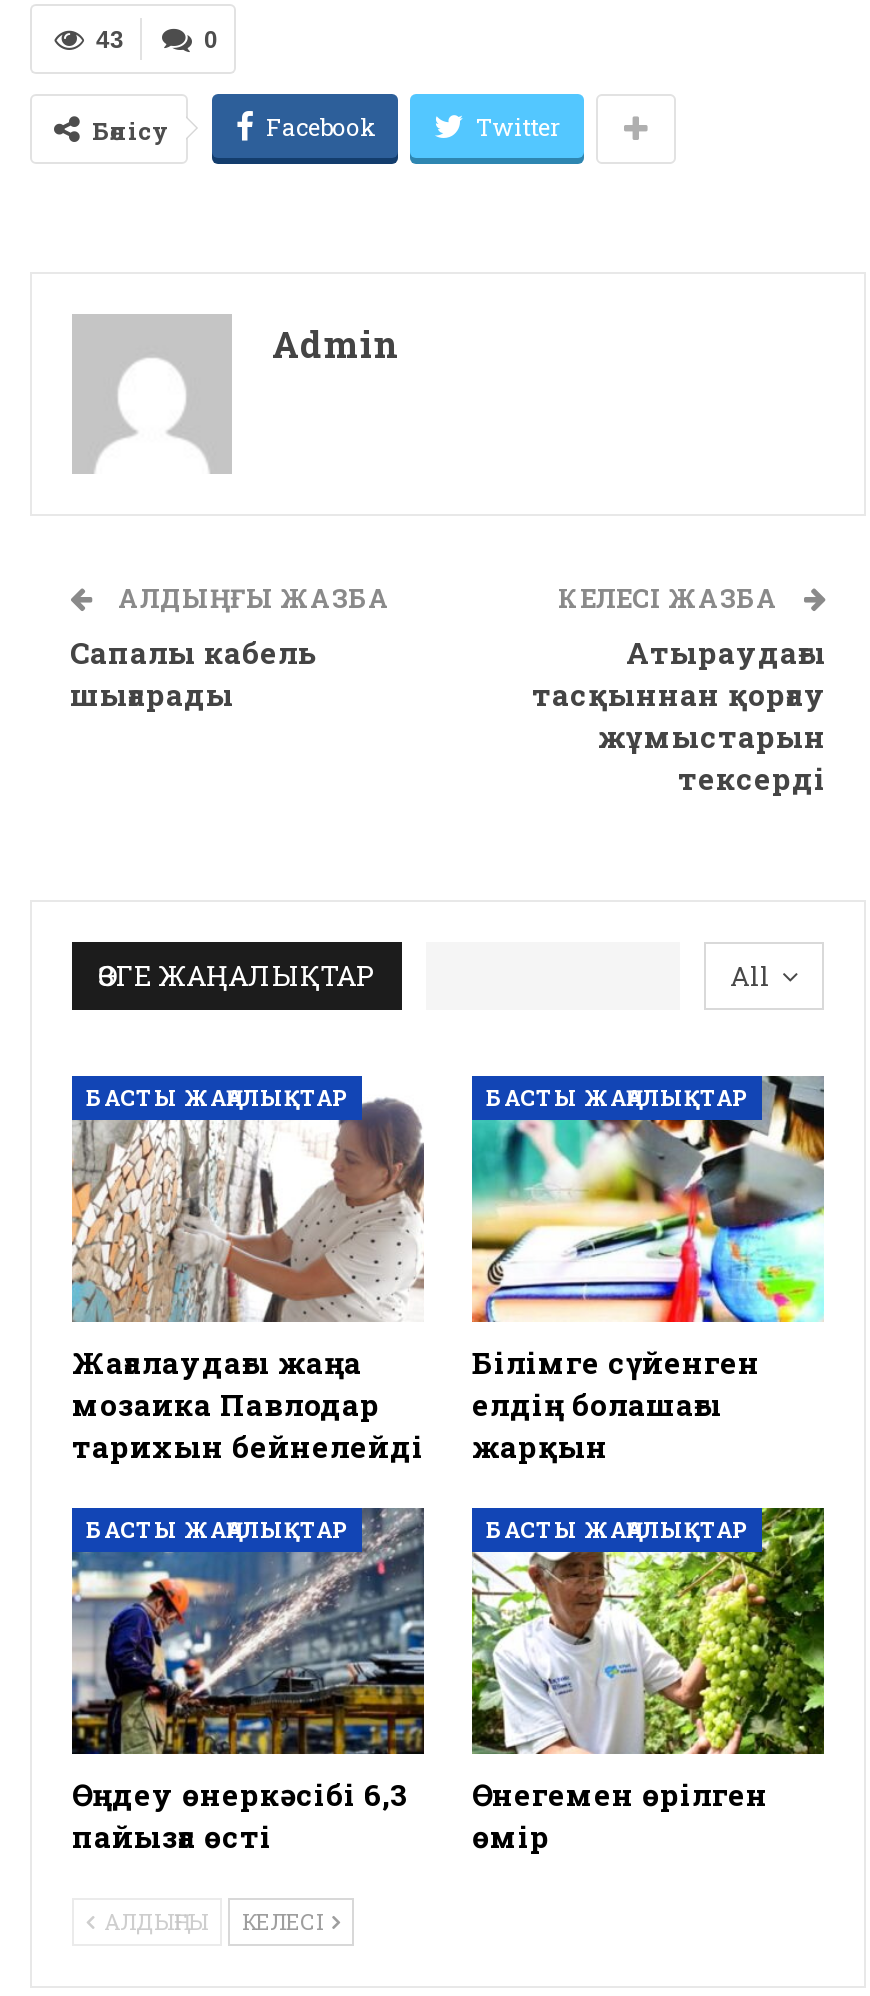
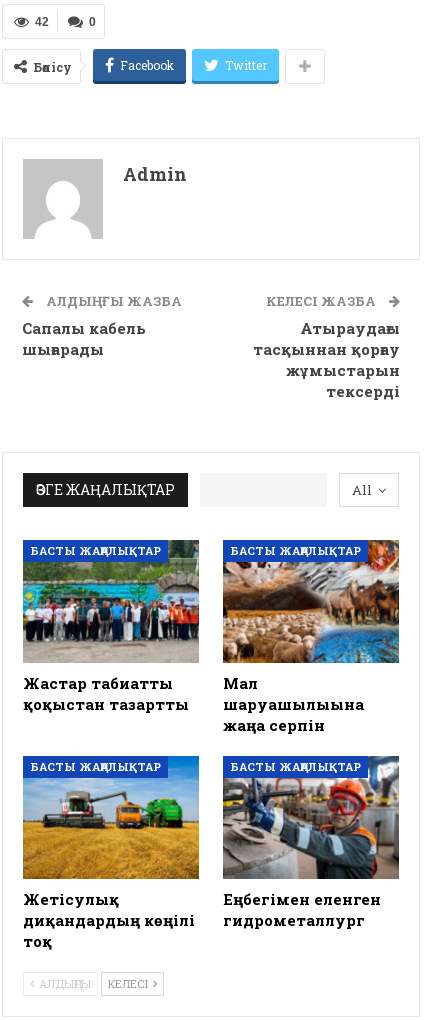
- 43
+ 42

- [image]
- Жағалаудағы жаңа
- мозаика Павлодар
- тарихын бейнелейді
+ [image]
+ Жастар табиғатты
+ қоқыстан тазартты

- [image]
- Білімге сүйенген
- елдің болашағы
- жарқын
+ [image]
+ Мал
+ шаруашылығына
+ жаңа серпін

- [image]
- Өңдеу өнеркәсібі 6,3
- пайызға өсті
+ [image]
+ Жетісулық
+ диқандардың көңілі
+ тоқ

- [image]
- Өнегемен өрілген
- өмір
+ [image]
+ Еңбегімен еленген
+ гидрометаллург
